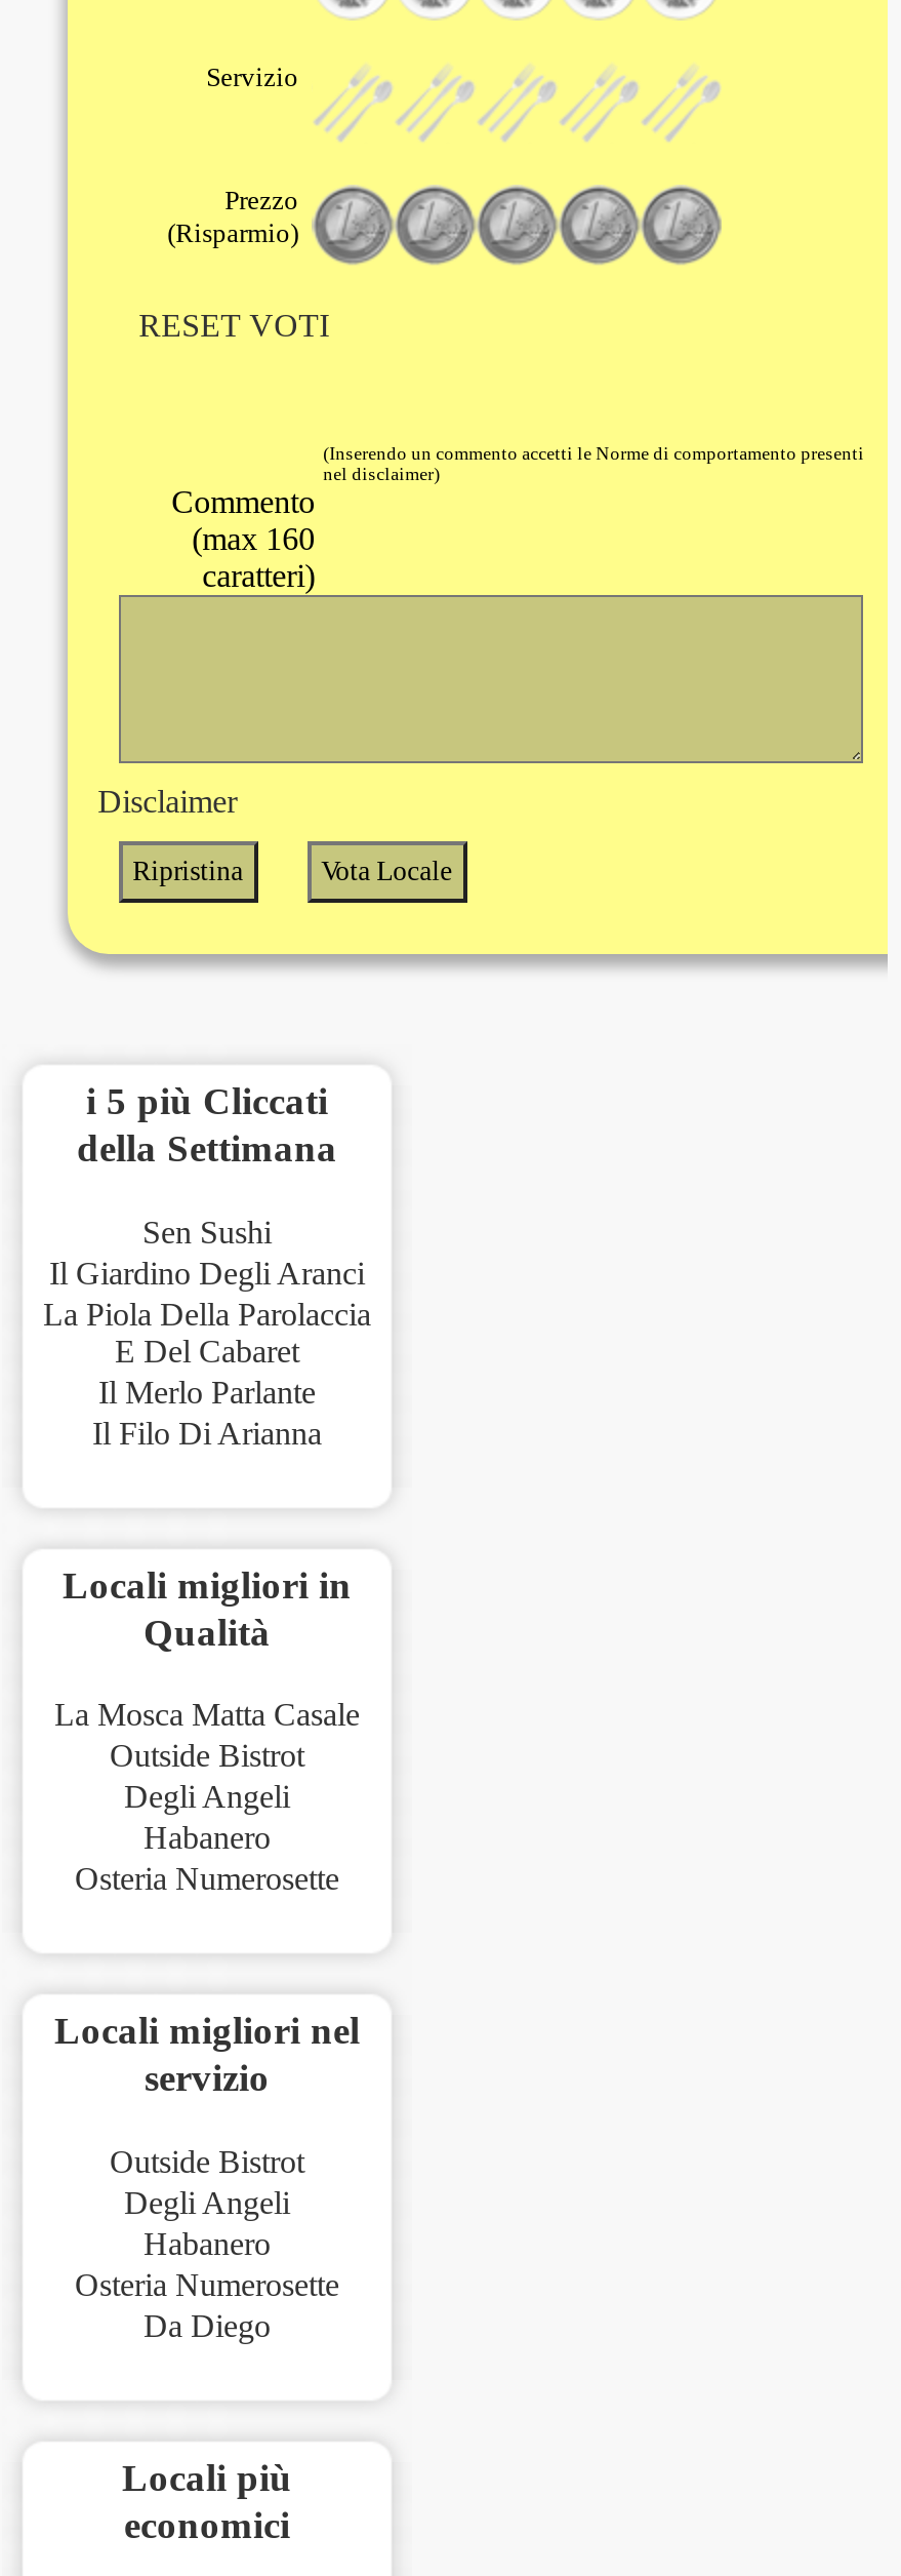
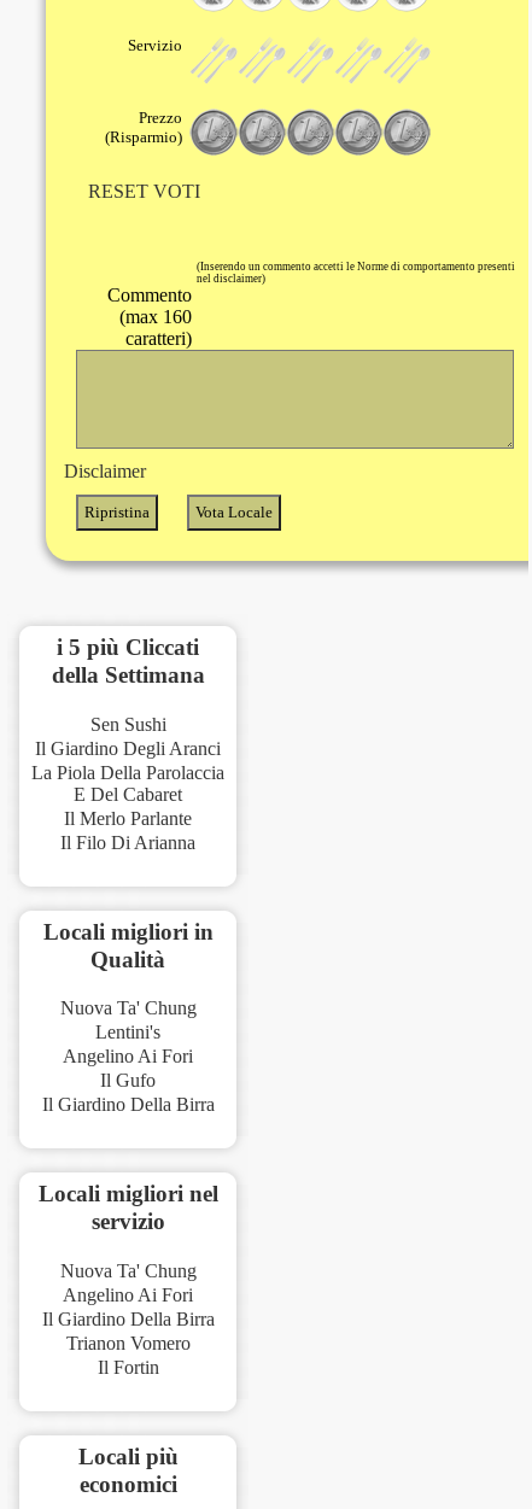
- La Mosca Matta Casale
- Outside Bistrot
- Degli Angeli
- Habanero
- Osteria Numerosette
+ Nuova Ta' Chung
+ Lentini's
+ Angelino Ai Fori
+ Il Gufo
+ Il Giardino Della Birra

- Outside Bistrot
- Degli Angeli
- Habanero
- Osteria Numerosette
- Da Diego
+ Nuova Ta' Chung
+ Angelino Ai Fori
+ Il Giardino Della Birra
+ Trianon Vomero
+ Il Fortin
